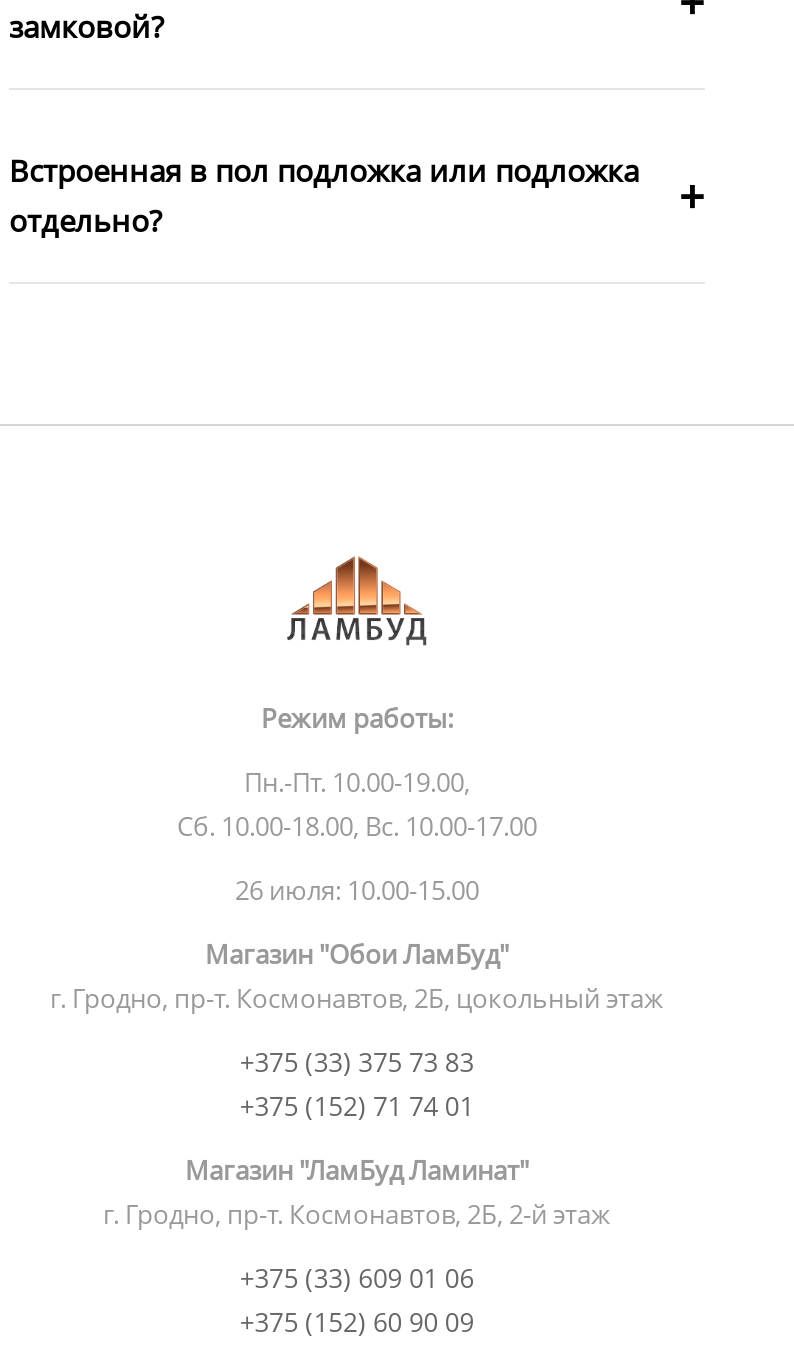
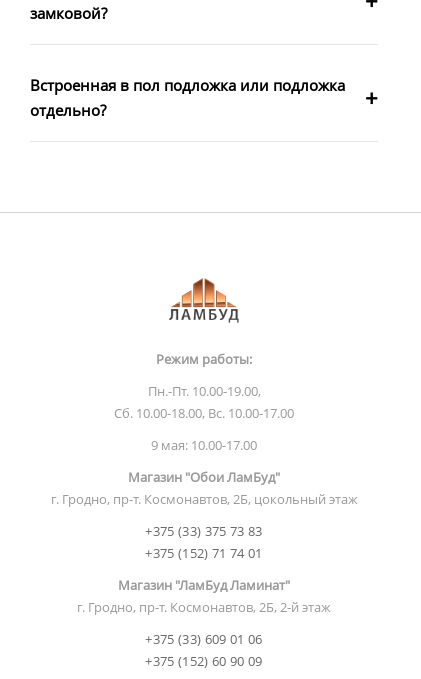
- 26 июля: 10.00-15.00
+ 9 мая: 10.00-17.00
